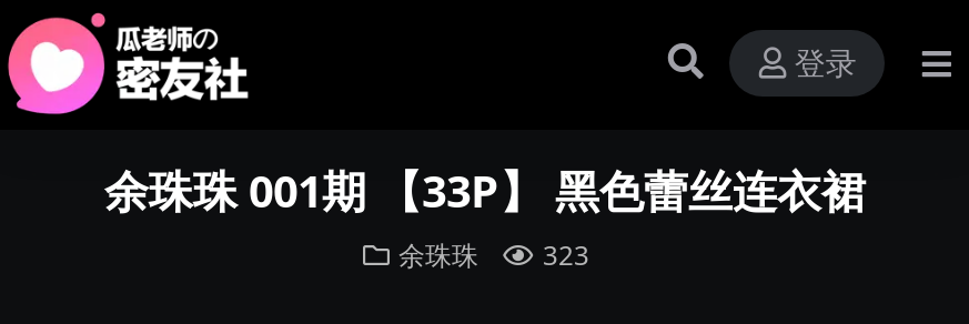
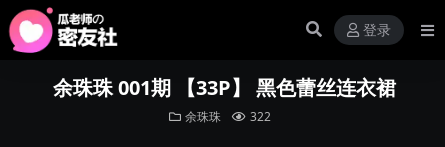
- 余珠珠 323
+ 余珠珠 322
